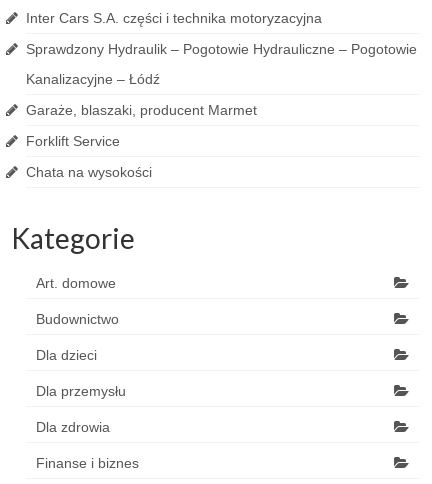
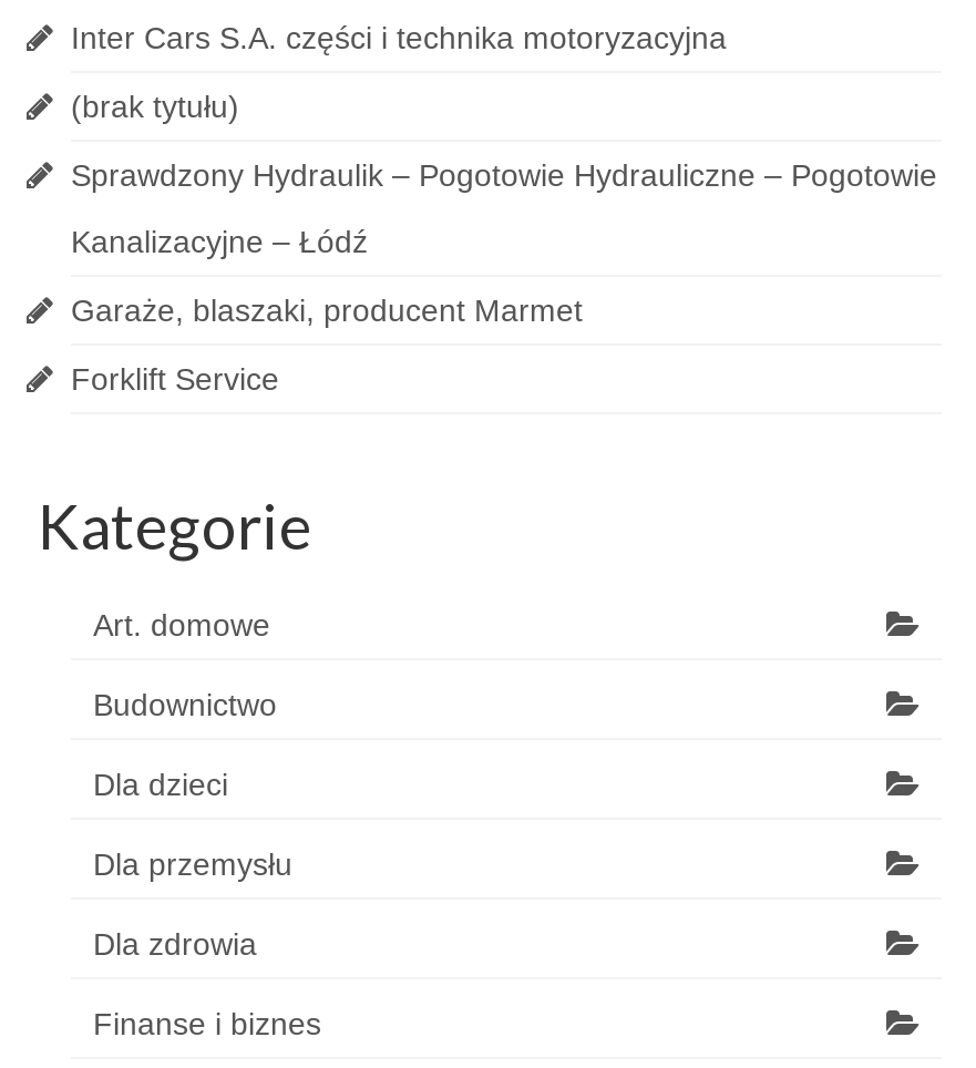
+ (brak tytułu)

moved down: Sprawdzony Hydraulik – Pogotowie Hydrauliczne – Pogotowie | Kanalizacyjne – Łódź | Garaże, blaszaki, producent Marmet | Forklift Service

- Chata na wysokości
